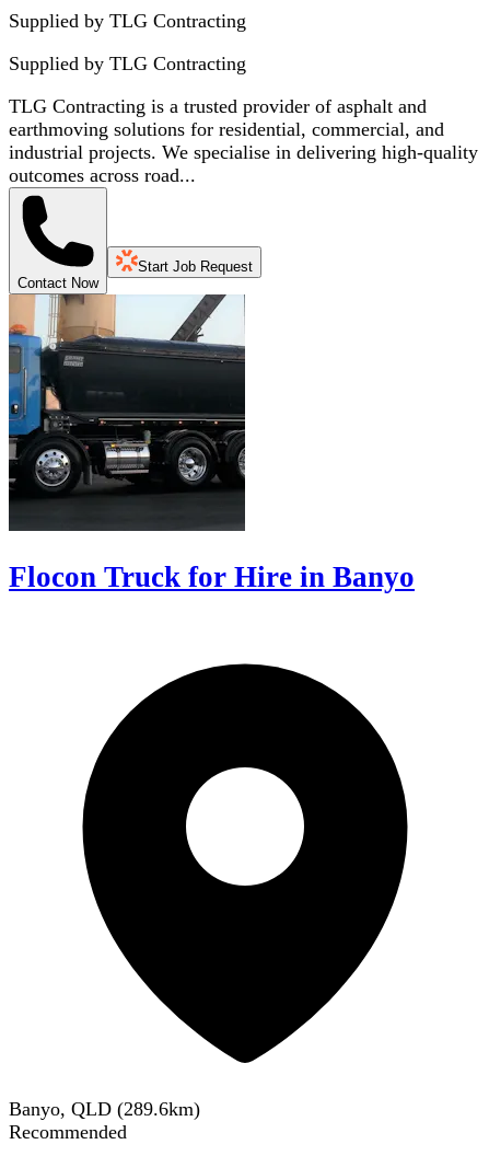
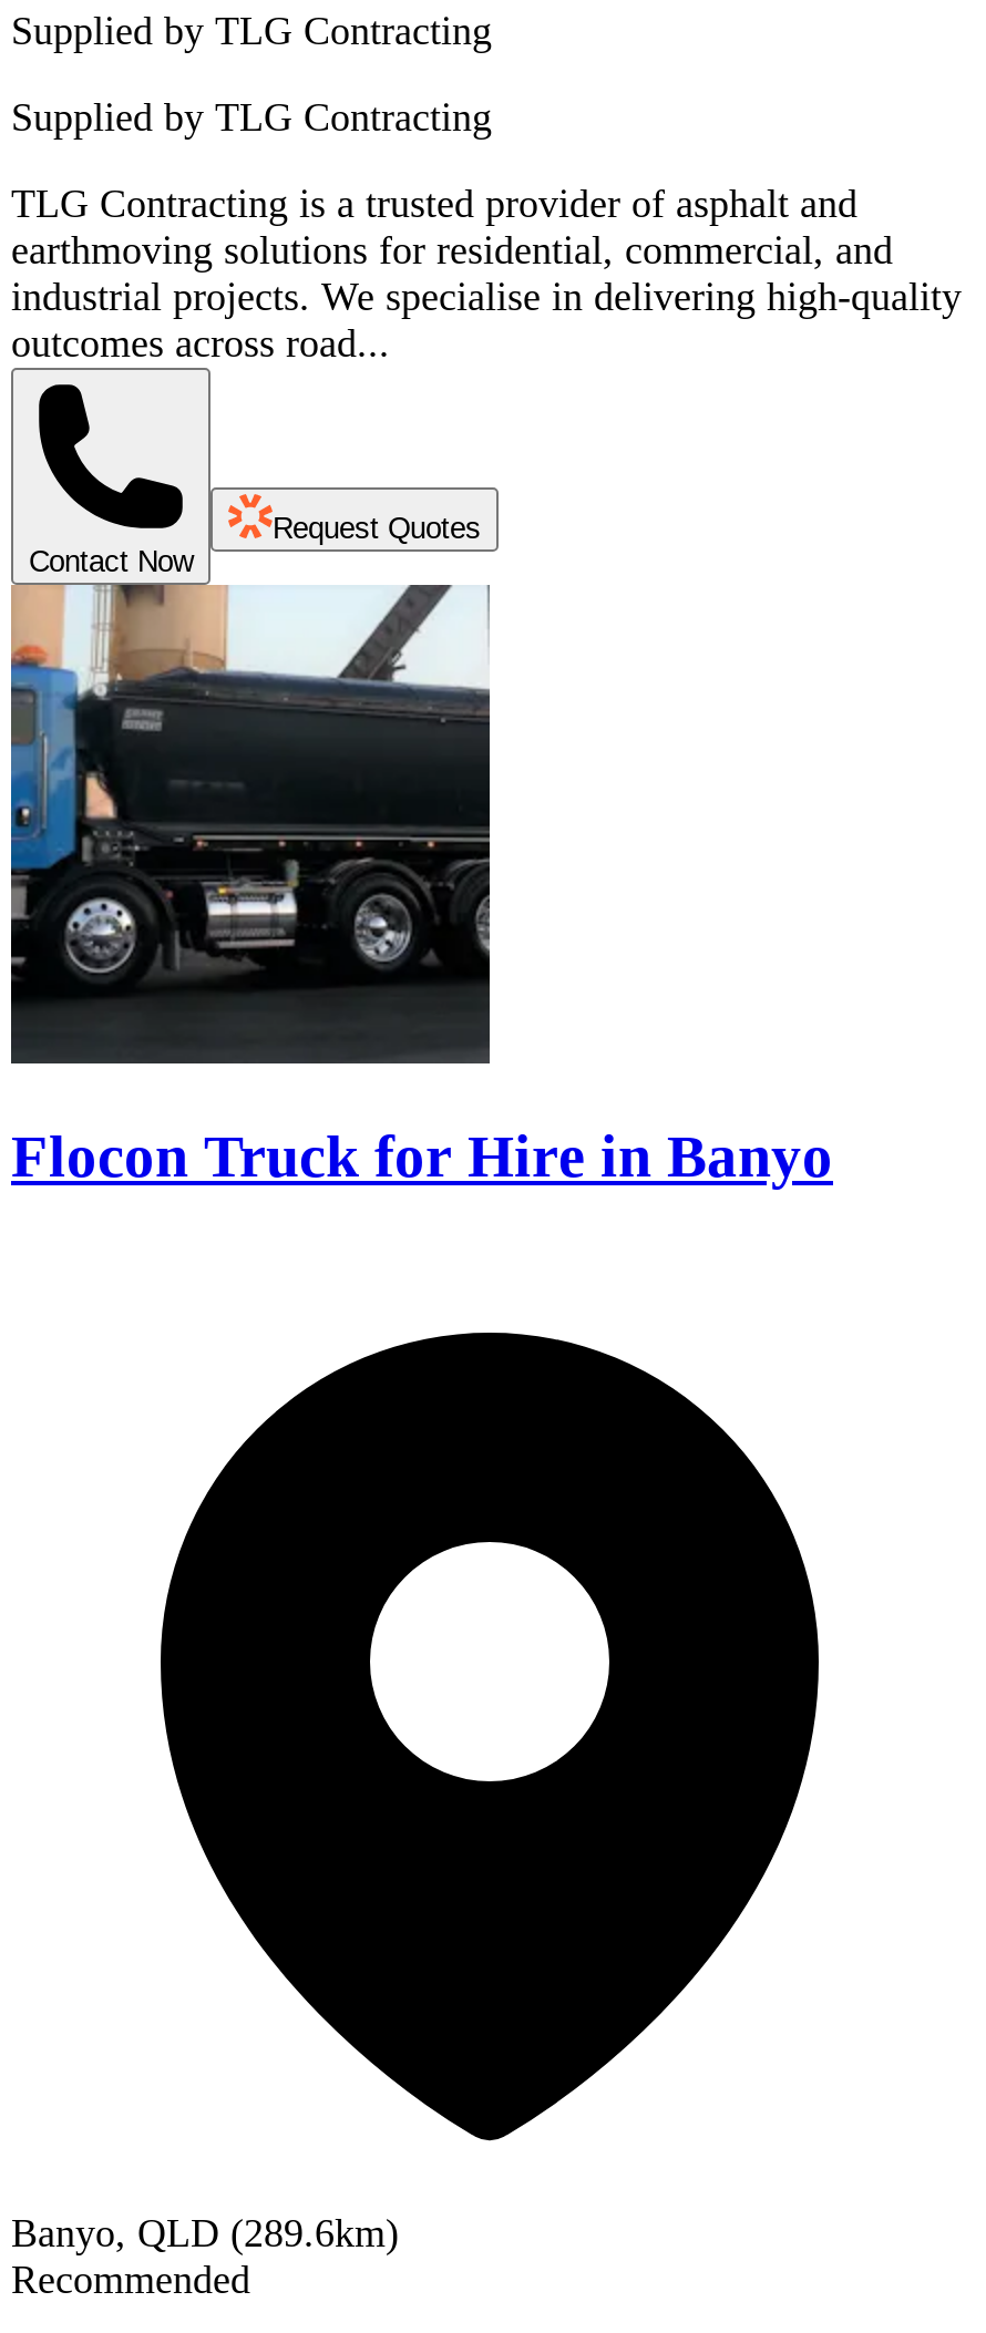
- Start Job Request
+ Request Quotes
